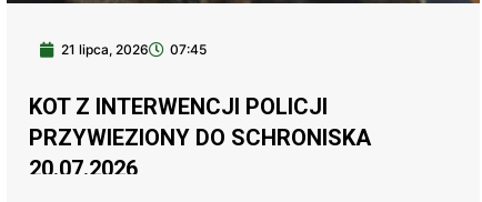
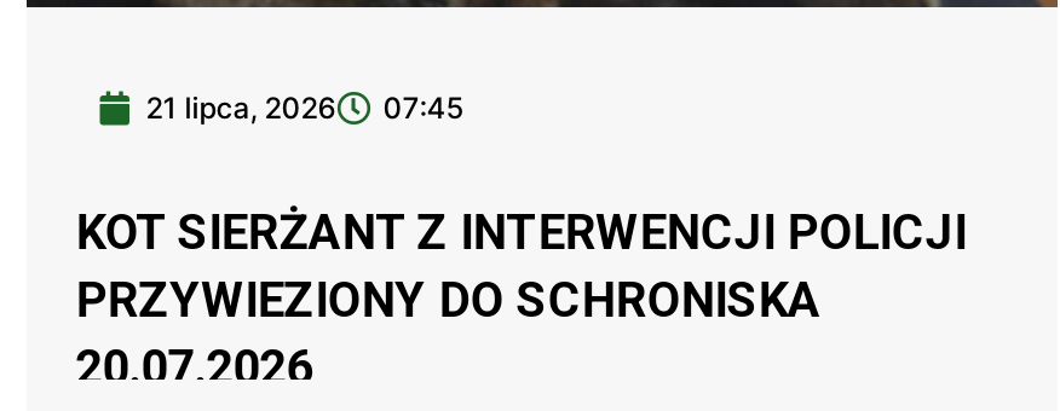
- KOT Z INTERWENCJI POLICJI
+ KOT SIERŻANT Z INTERWENCJI POLICJI
